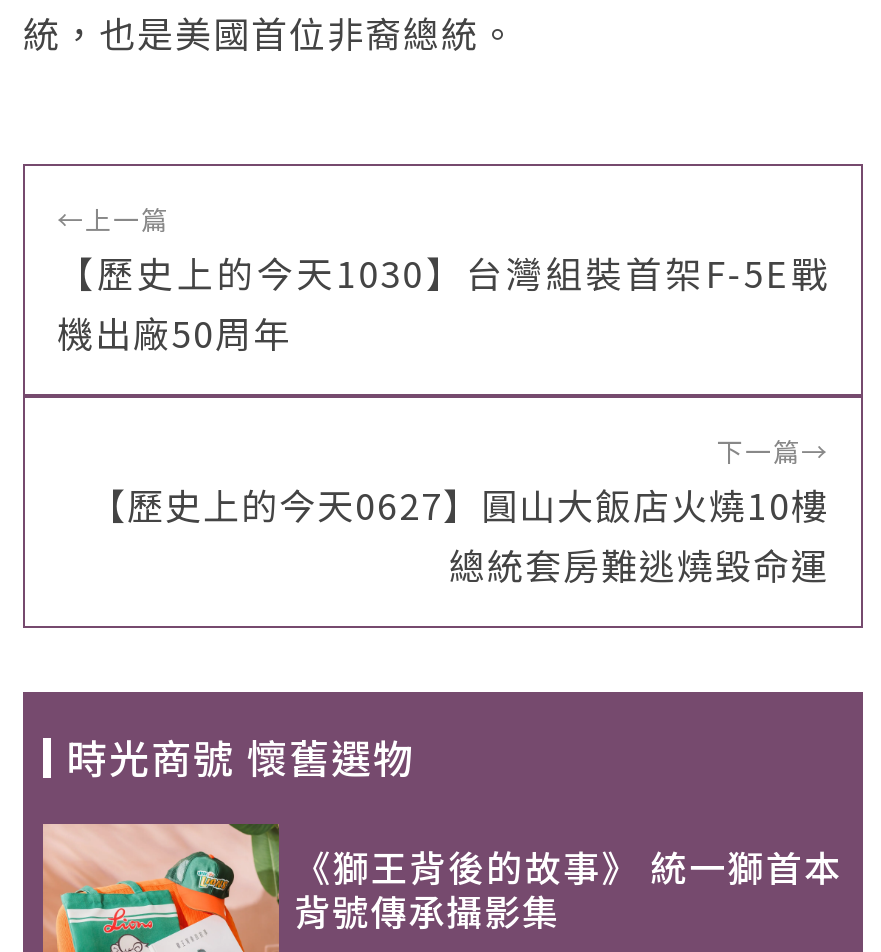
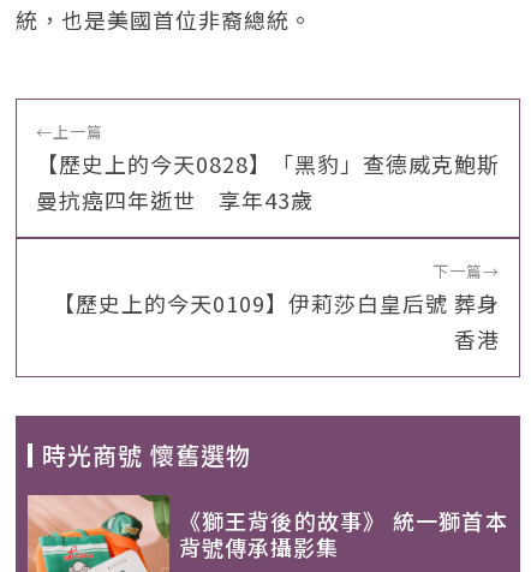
- 【歷史上的今天1030】台灣組裝首架F-5E戰
- 機出廠50周年
+ 【歷史上的今天0828】「黑豹」查德威克鮑斯
+ 曼抗癌四年逝世 享年43歲

- 【歷史上的今天0627】圓山大飯店火燒10樓
- 總統套房難逃燒毀命運
+ 【歷史上的今天0109】伊莉莎白皇后號 葬身
+ 香港
